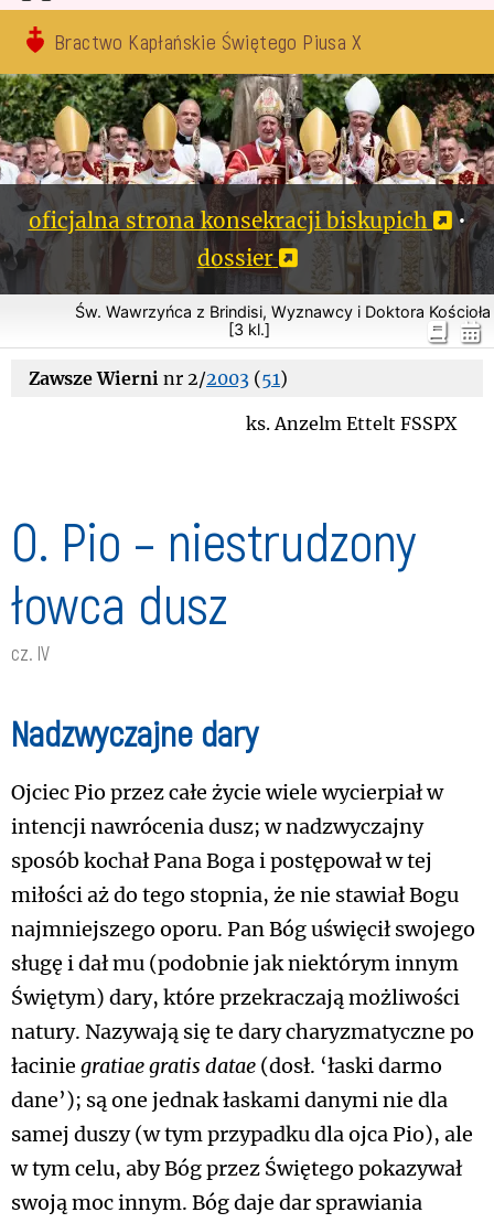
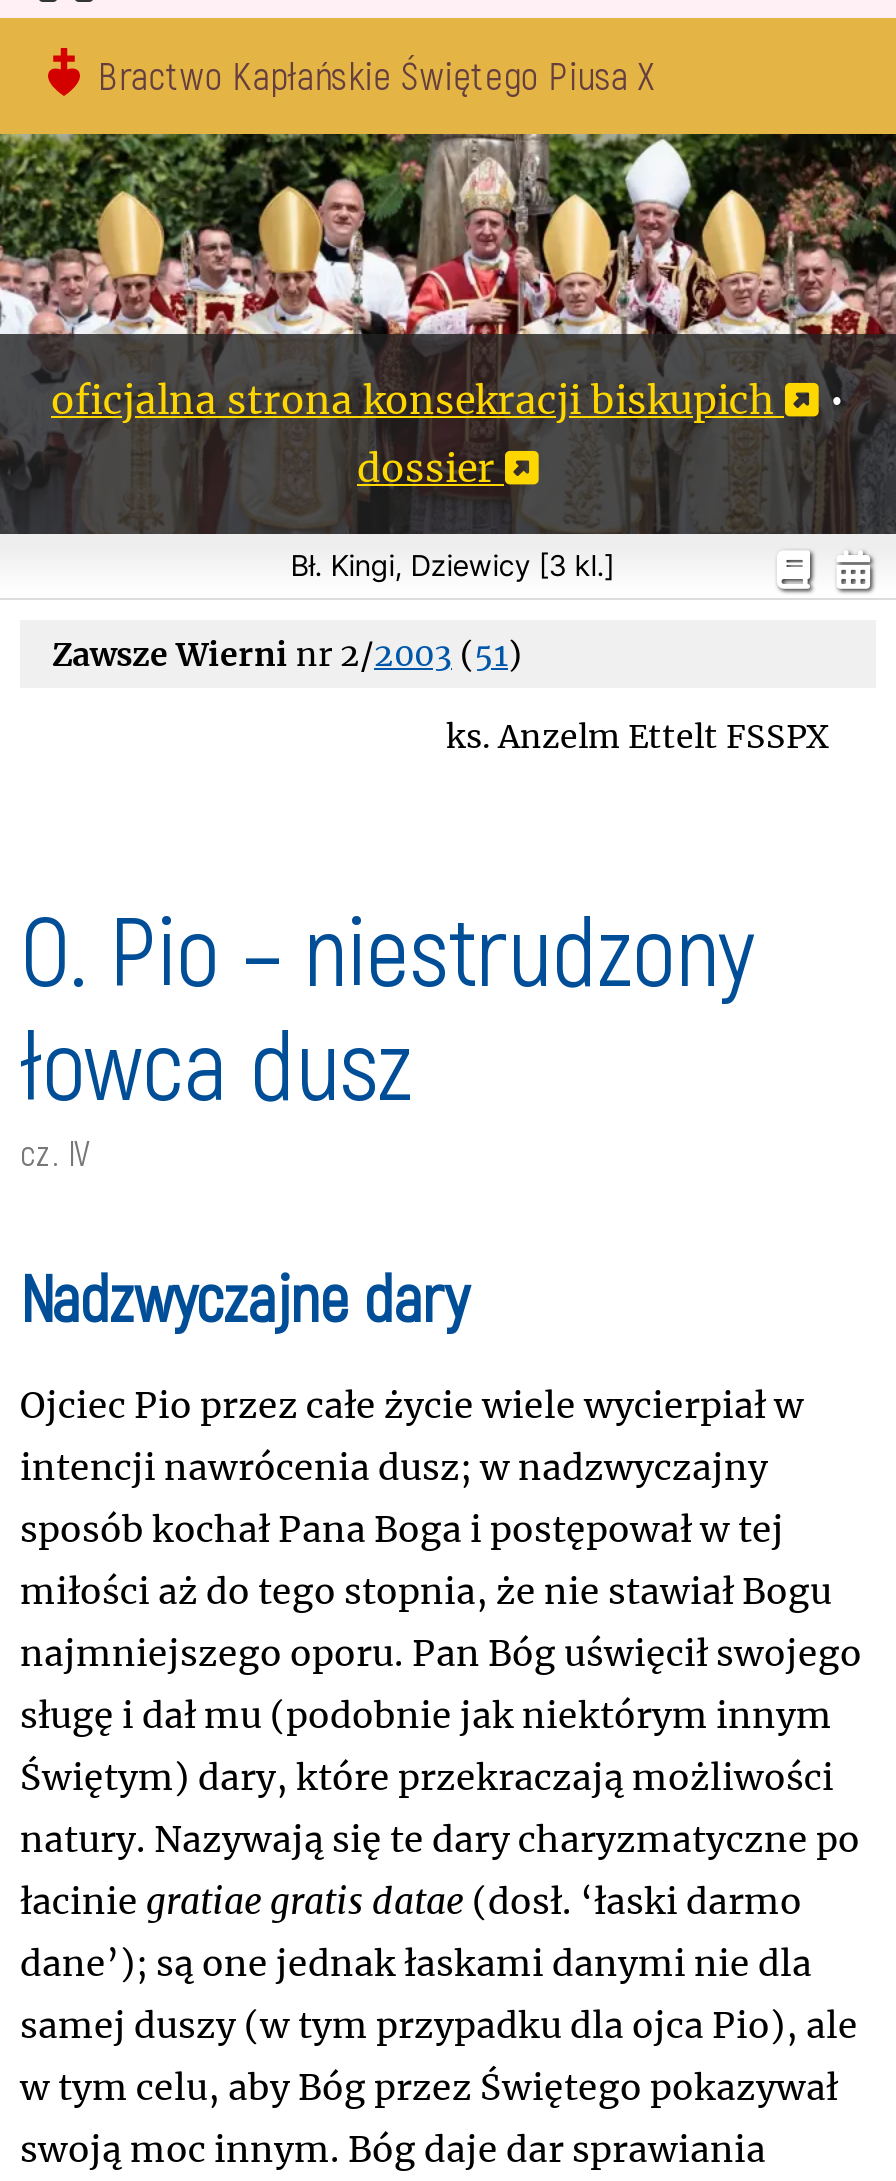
- Św. Wawrzyńca z Brindisi, Wyznawcy i Doktora Kościoła
- [3 kl.]
+ Bł. Kingi, Dziewicy [3 kl.]
